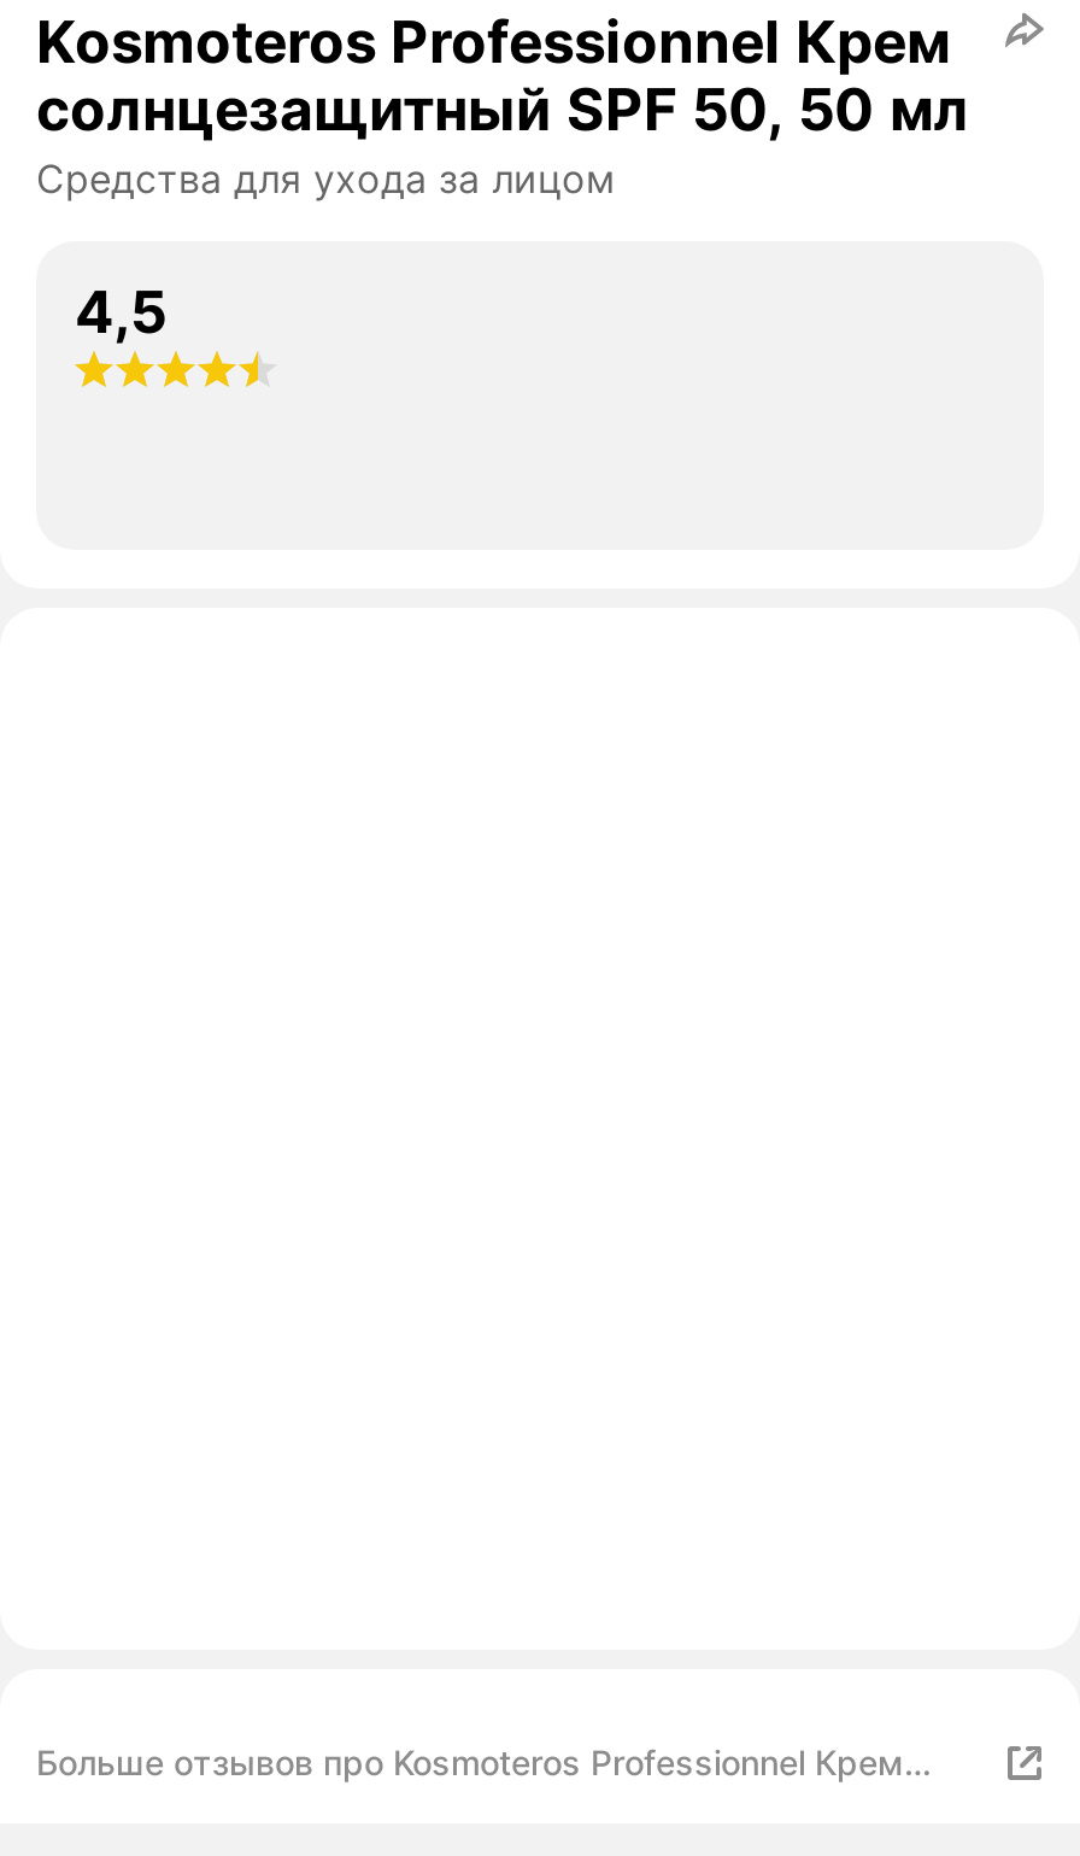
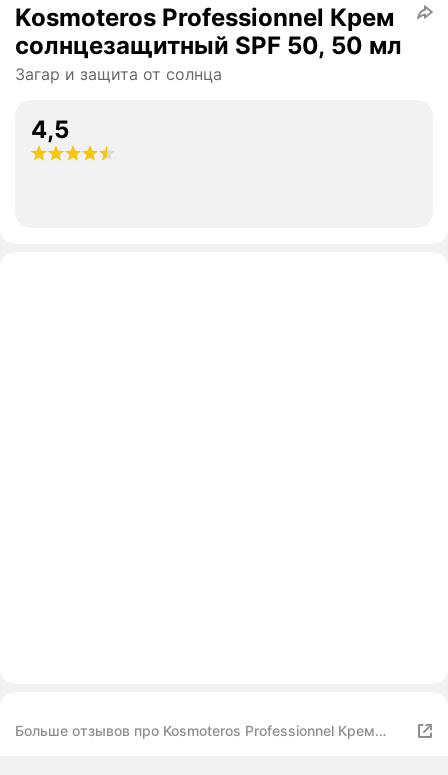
- Средства для ухода за лицом
+ Загар и защита от солнца
